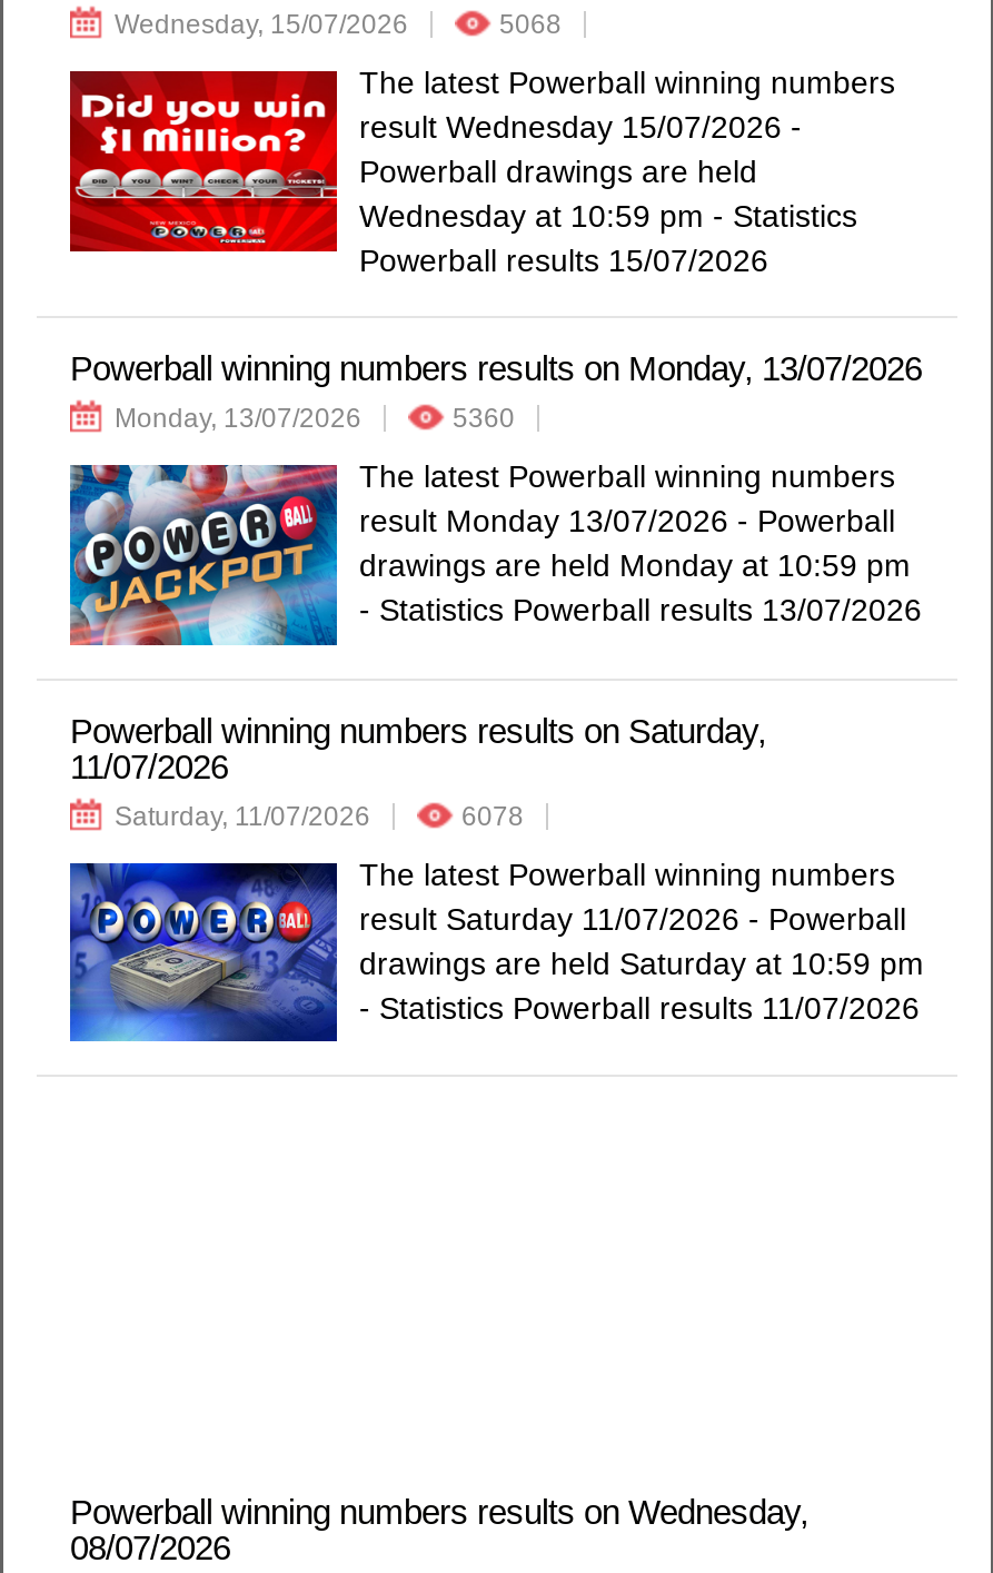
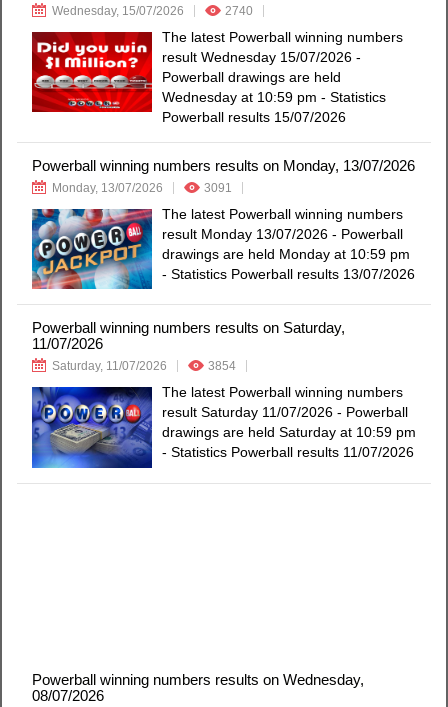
- 5068
+ 2740

- 5360
+ 3091

- 6078
+ 3854
